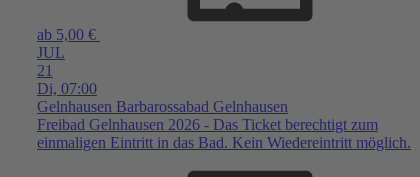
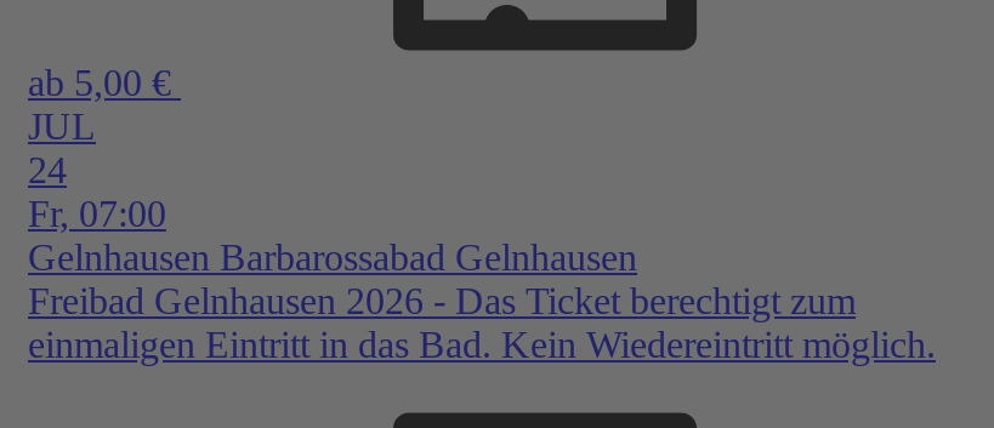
- 21
- Di, 07:00
+ 24
+ Fr, 07:00
